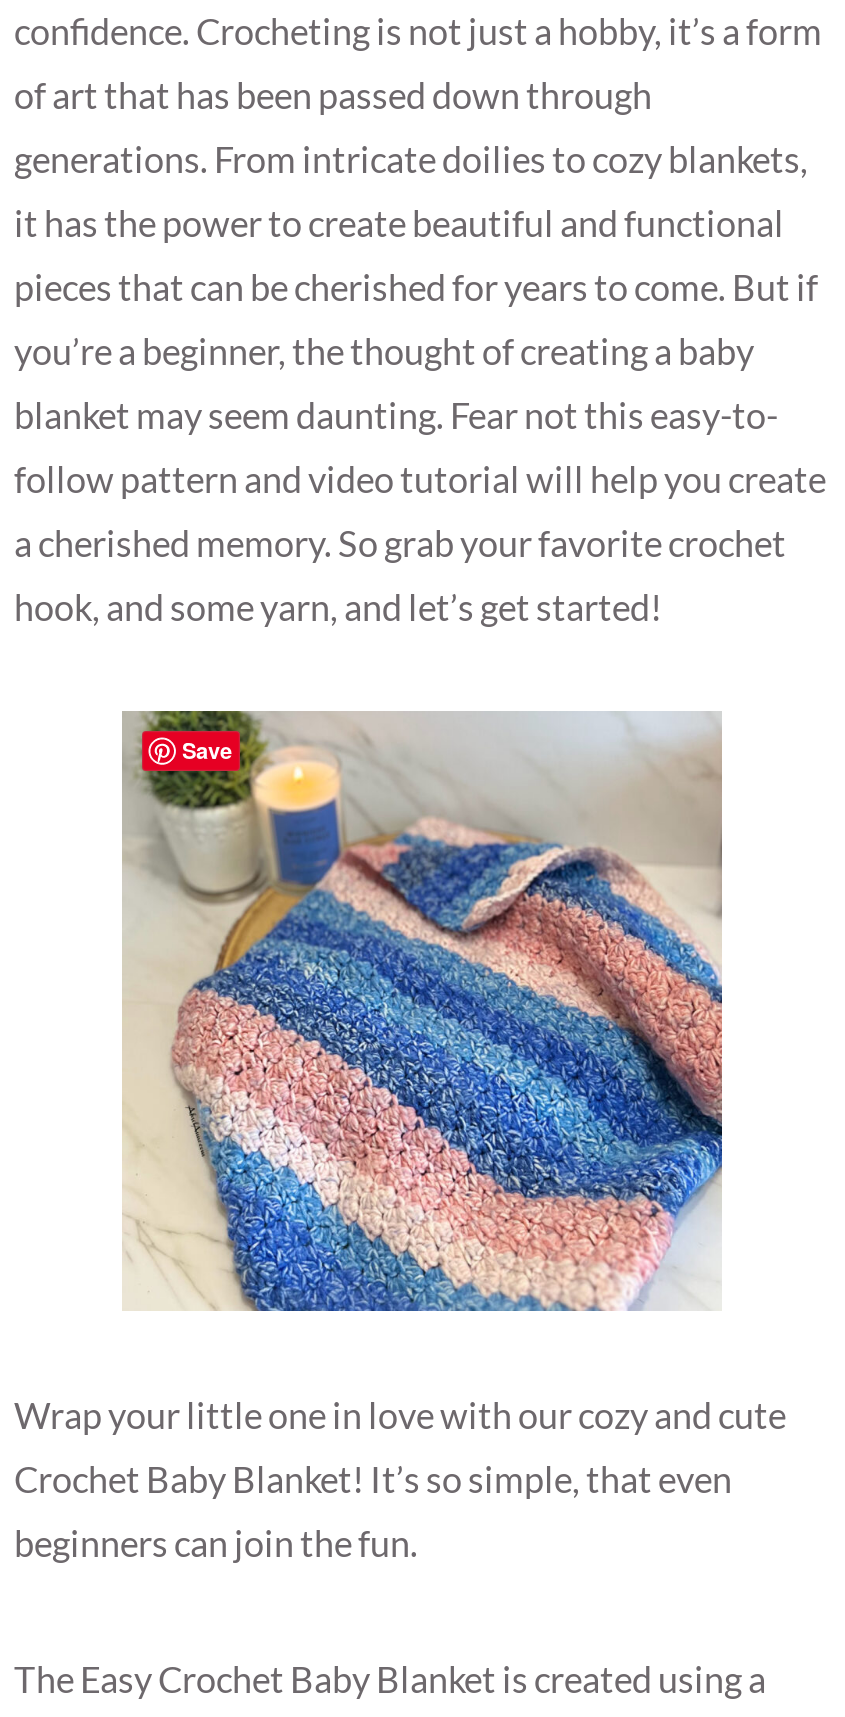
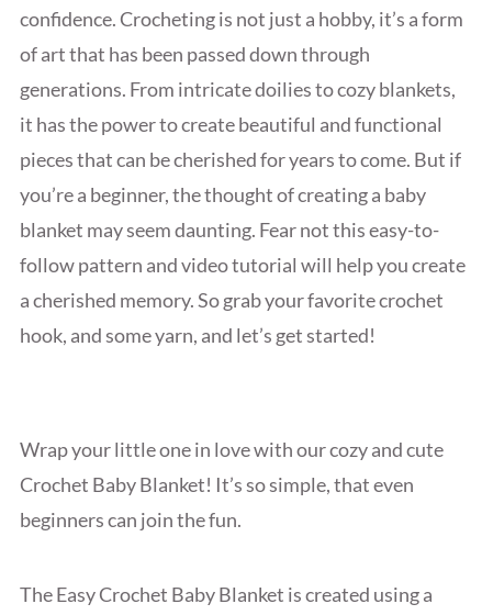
- [image]
- Save
